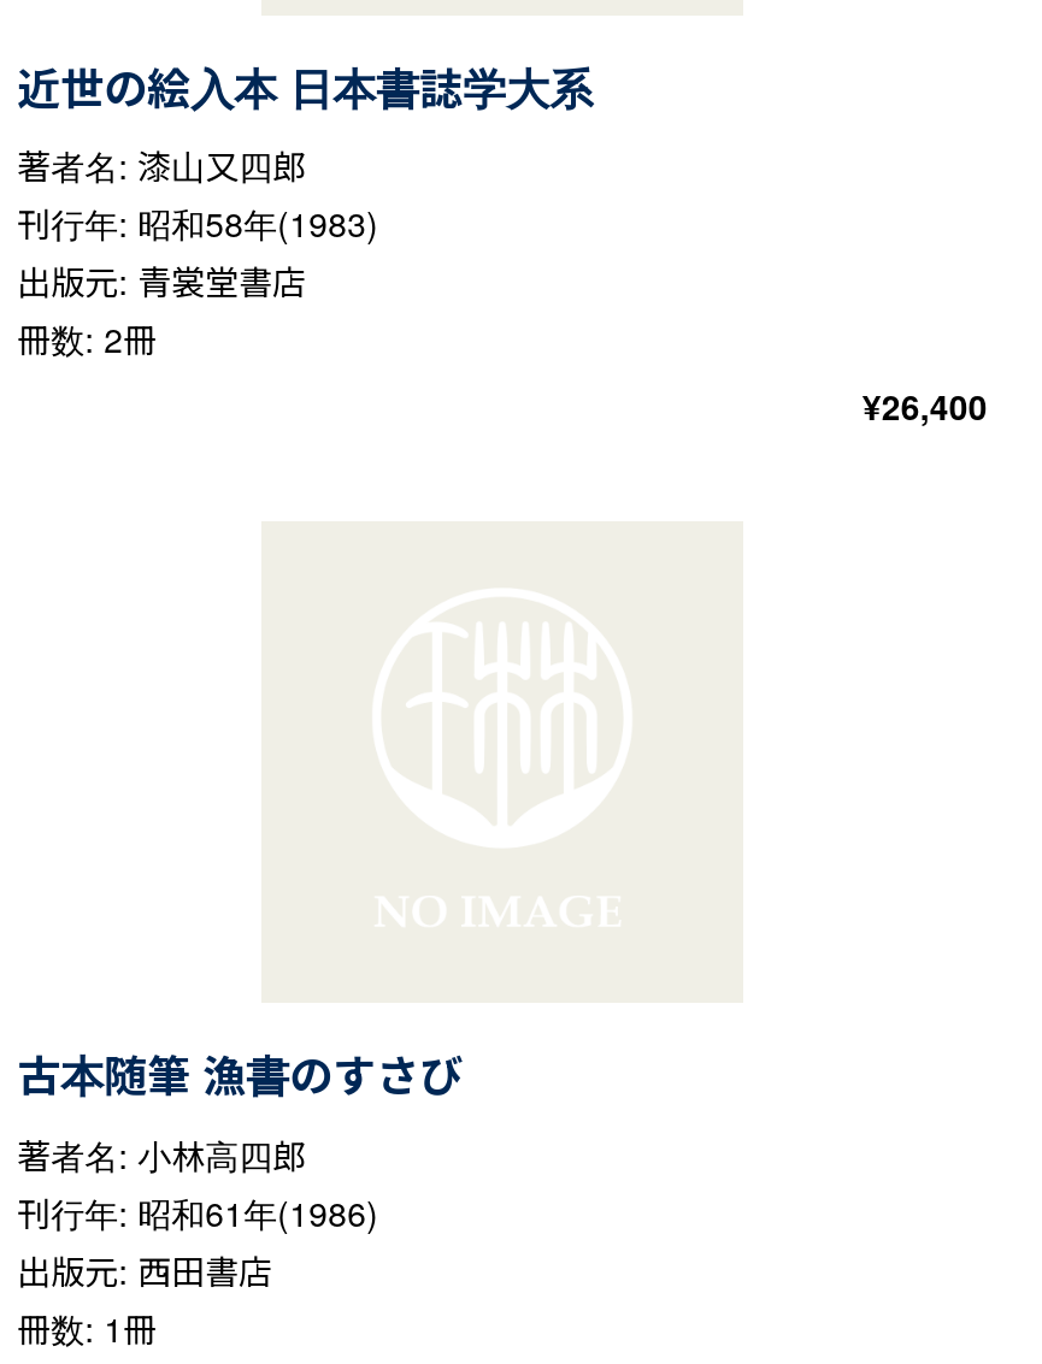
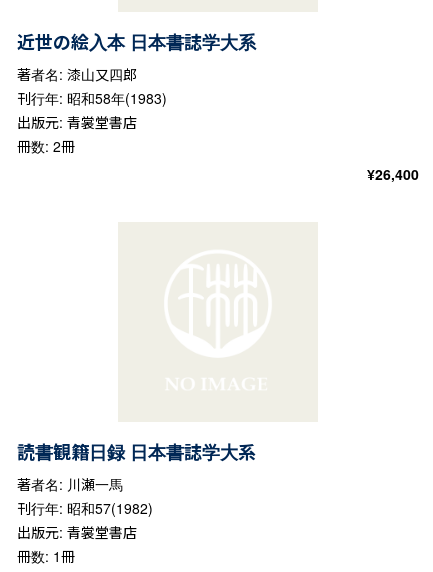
- 古本随筆 漁書のすさび
- 著者名: 小林高四郎
- 刊行年: 昭和61年(1986)
- 出版元: 西田書店
+ 読書観籍日録 日本書誌学大系
+ 著者名: 川瀬一馬
+ 刊行年: 昭和57(1982)
+ 出版元: 青裳堂書店
